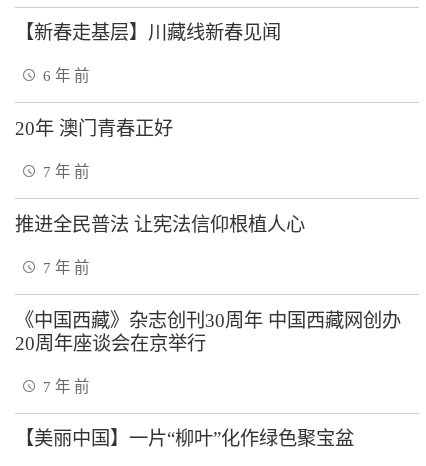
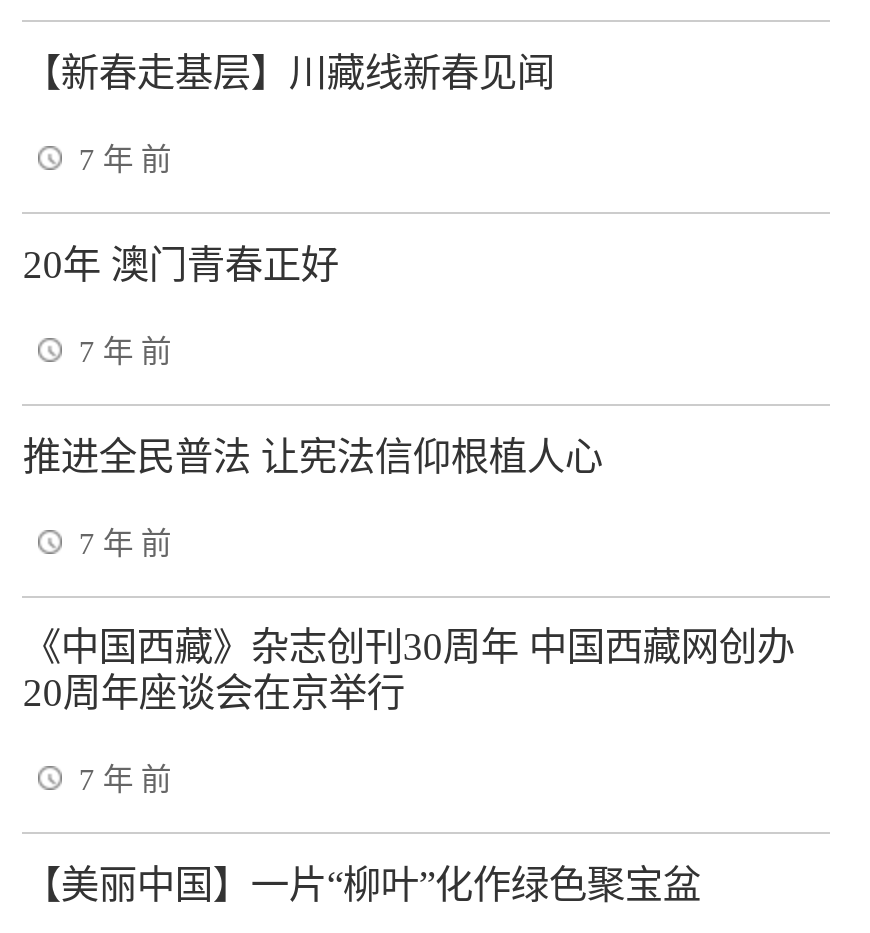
- 6 年 前
+ 7 年 前
